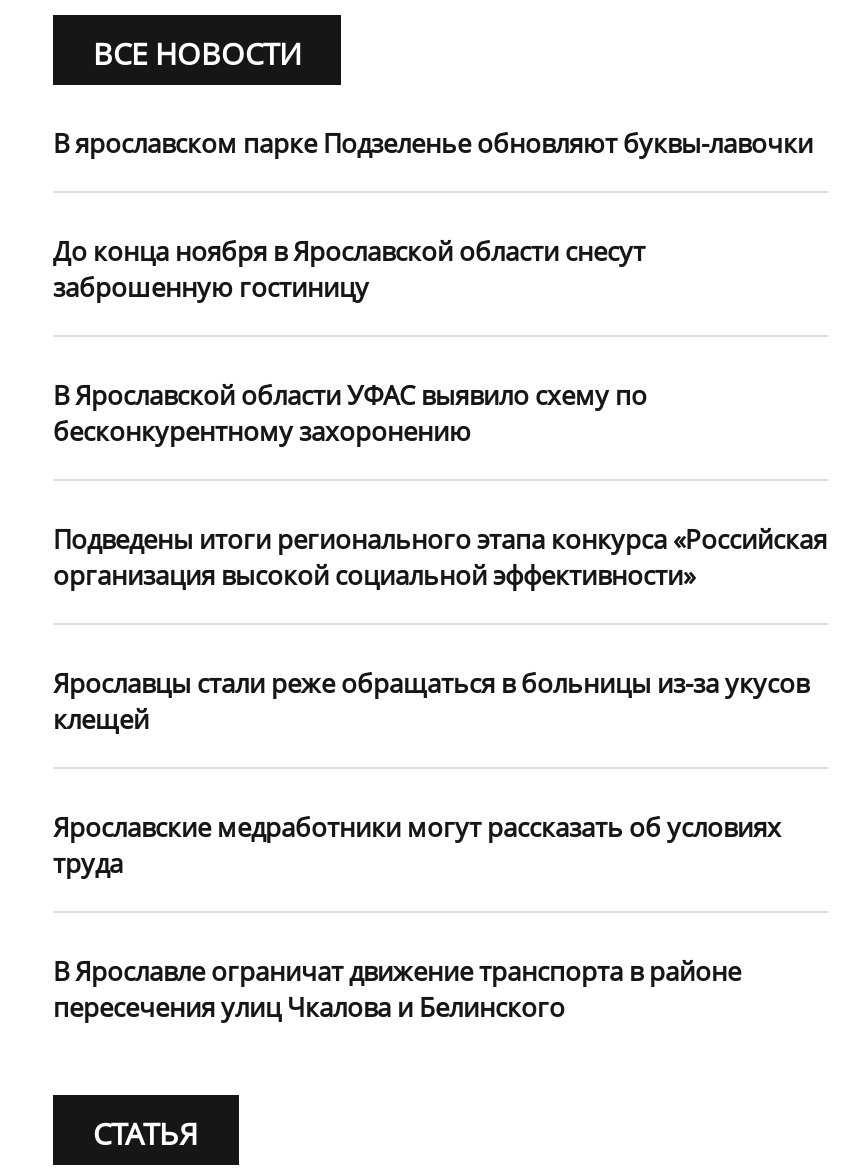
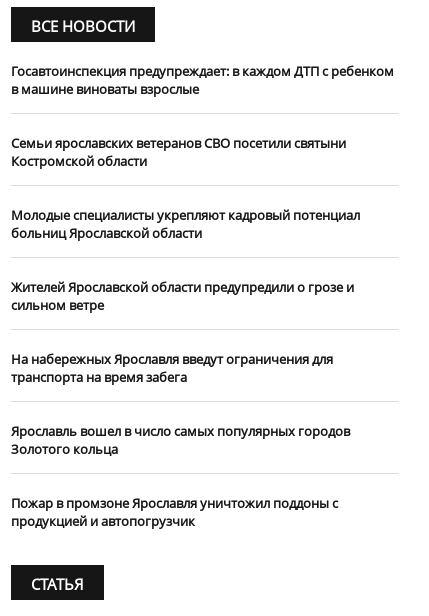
- В ярославском парке Подзеленье обновляют буквы-лавочки
+ Госавтоинспекция предупреждает: в каждом ДТП с ребенком
+ в машине виноваты взрослые

- До конца ноября в Ярославской области снесут
- заброшенную гостиницу
+ Семьи ярославских ветеранов СВО посетили святыни
+ Костромской области

- В Ярославской области УФАС выявило схему по
- бесконкурентному захоронению
+ Молодые специалисты укрепляют кадровый потенциал
+ больниц Ярославской области

- Подведены итоги регионального этапа конкурса «Российская
- организация высокой социальной эффективности»
+ Жителей Ярославской области предупредили о грозе и
+ сильном ветре

- Ярославцы стали реже обращаться в больницы из-за укусов
- клещей
+ На набережных Ярославля введут ограничения для
+ транспорта на время забега

- Ярославские медработники могут рассказать об условиях
- труда
+ Ярославль вошел в число самых популярных городов
+ Золотого кольца

- В Ярославле ограничат движение транспорта в районе
- пересечения улиц Чкалова и Белинского
+ Пожар в промзоне Ярославля уничтожил поддоны с
+ продукцией и автопогрузчик
